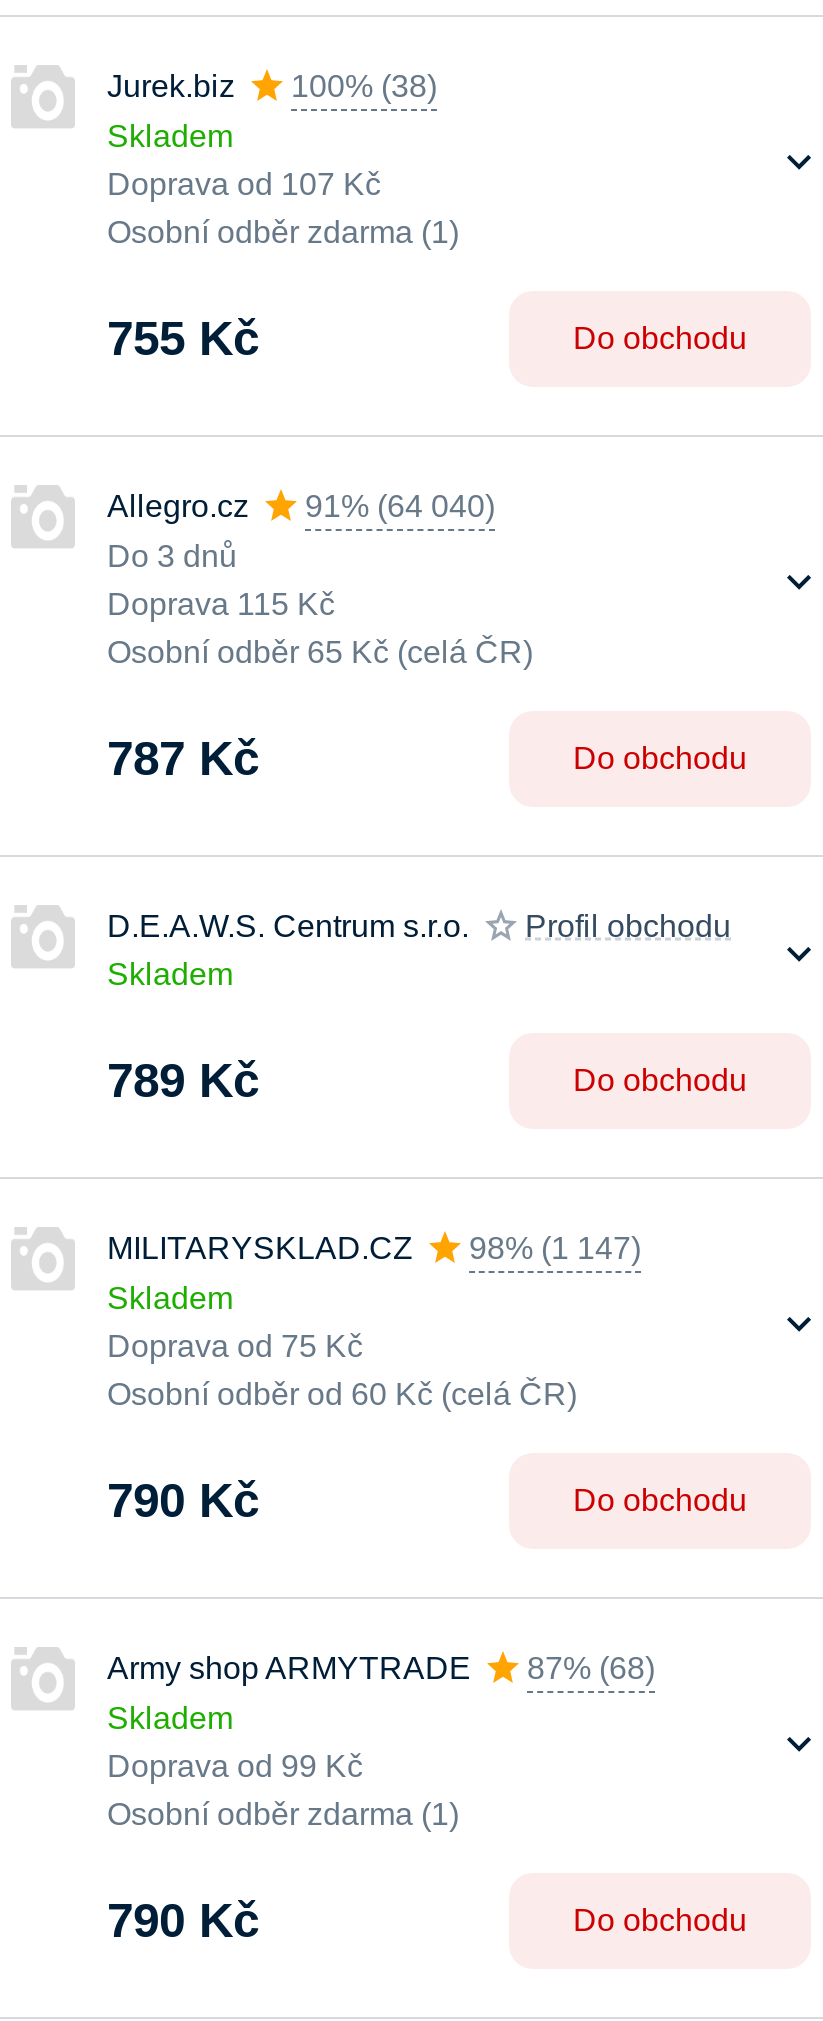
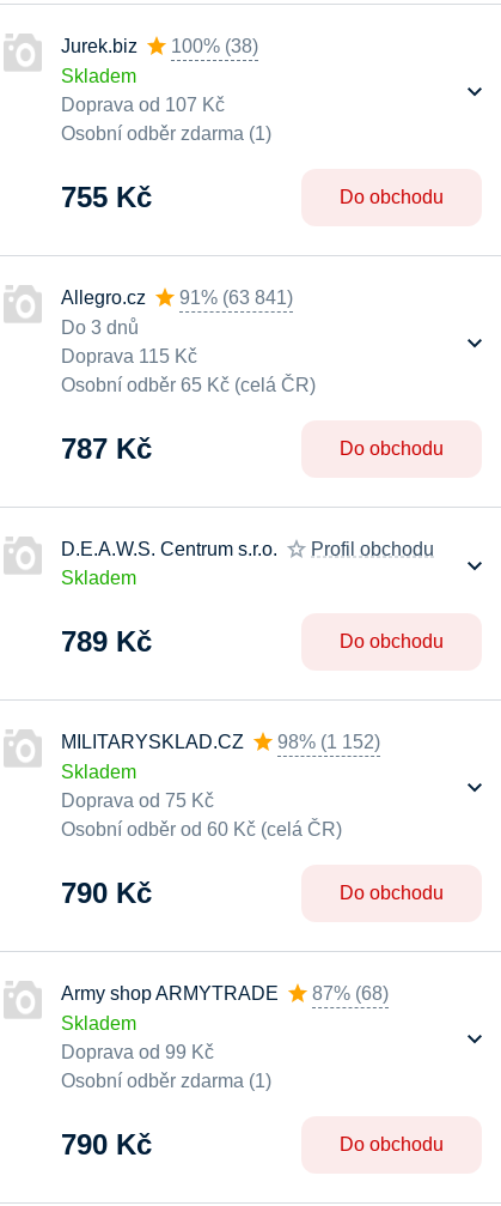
- Allegro.cz 91% (64 040)
+ Allegro.cz 91% (63 841)

- MILITARYSKLAD.CZ 98% (1 147)
+ MILITARYSKLAD.CZ 98% (1 152)
